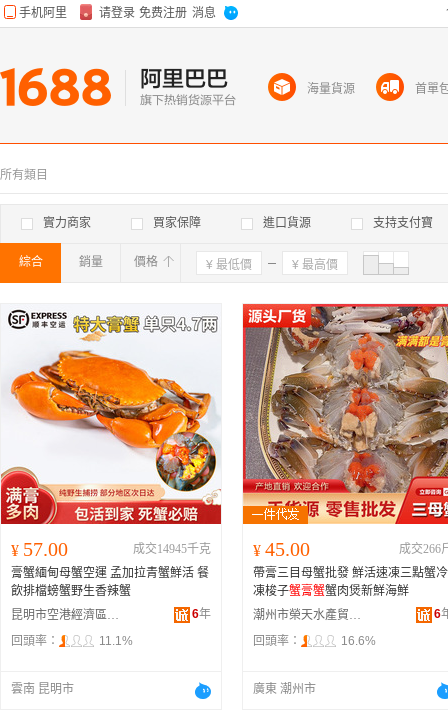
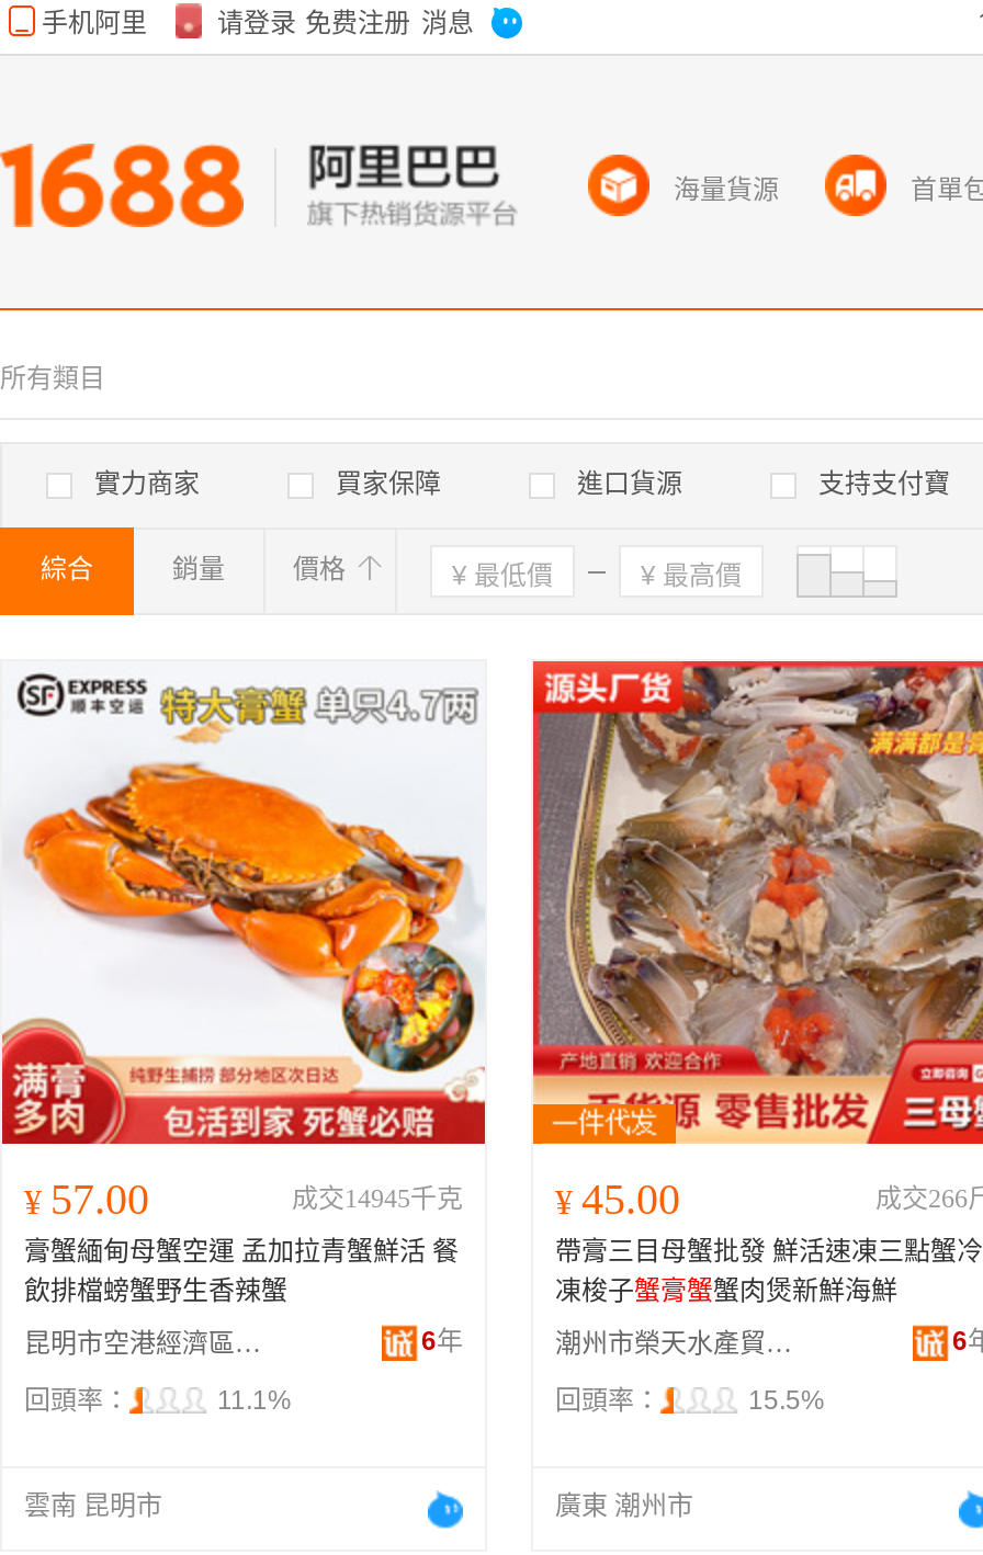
- 16.6%
+ 15.5%
